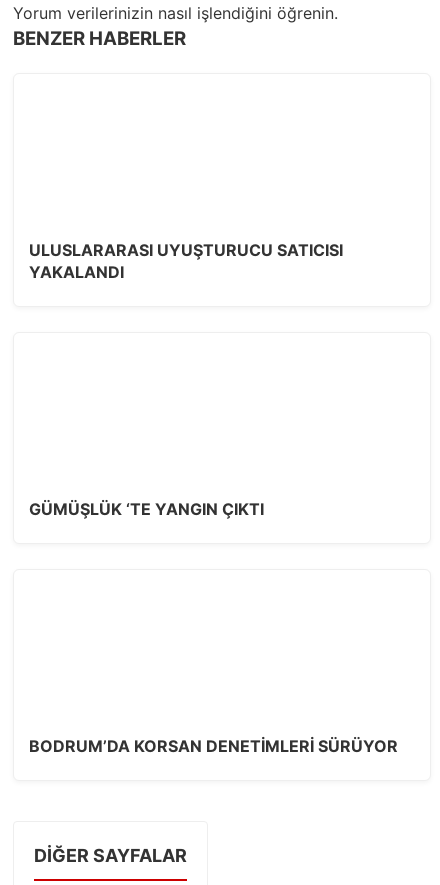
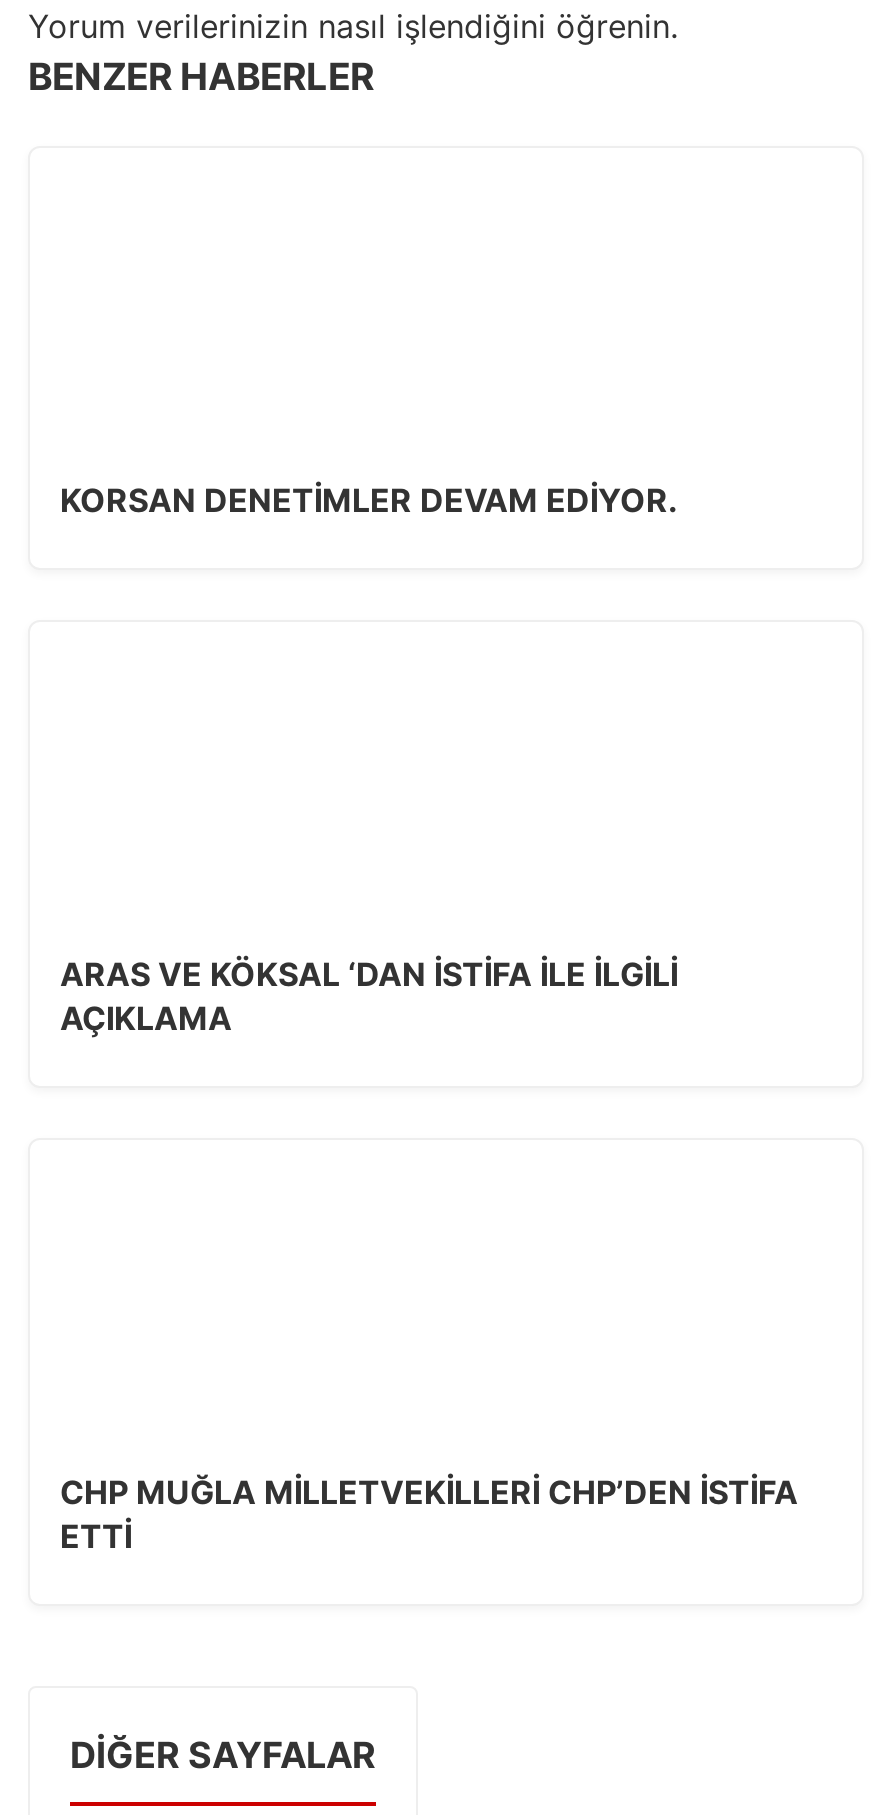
- ULUSLARARASI UYUŞTURUCU SATICISI
- YAKALANDI
+ KORSAN DENETIMLER DEVAM EDIYOR.

- GÜMÜŞLÜK ‘TE YANGIN ÇIKTI
+ ARAS VE KÖKSAL ‘DAN ISTIFA ILE ILGILI
+ AÇIKLAMA

- BODRUM’DA KORSAN DENETIMLERI SÜRÜYOR
+ CHP MUĞLA MILLETVEKILLERI CHP’DEN İSTIFA
+ ETTI
